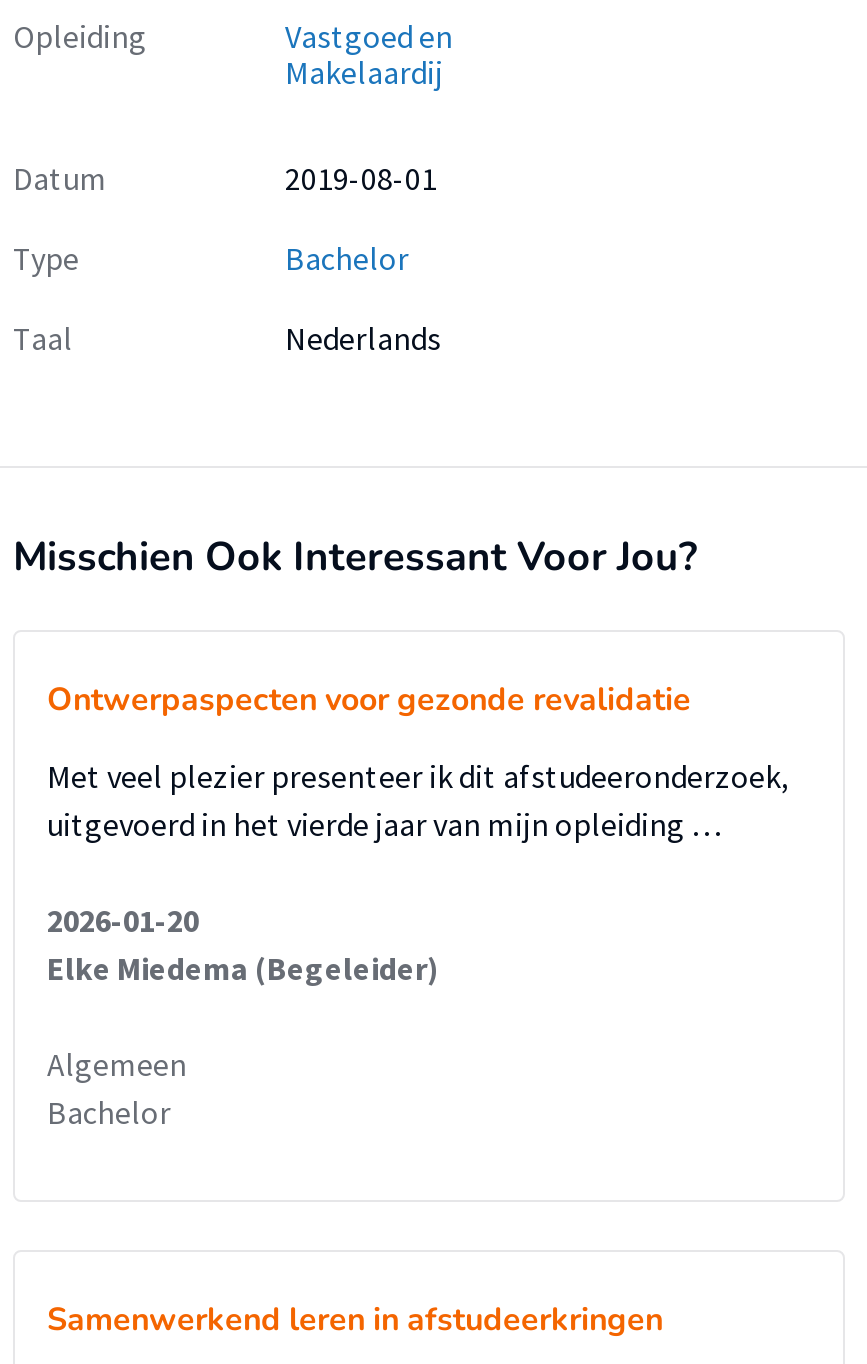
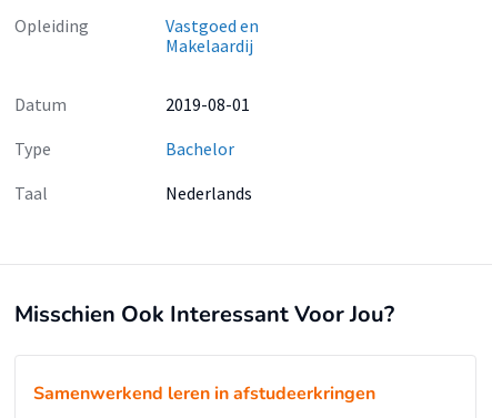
- Ontwerpaspecten voor gezonde revalidatie
- Met veel plezier presenteer ik dit afstudeeronderzoek,
- uitgevoerd in het vierde jaar van mijn opleiding …
- 2026-01-20
- Elke Miedema (Begeleider)
- Algemeen
- Bachelor
